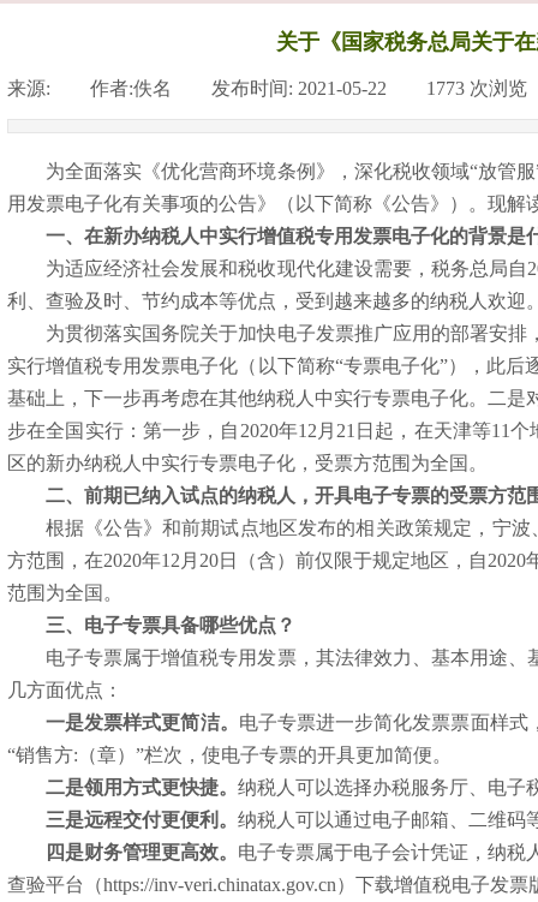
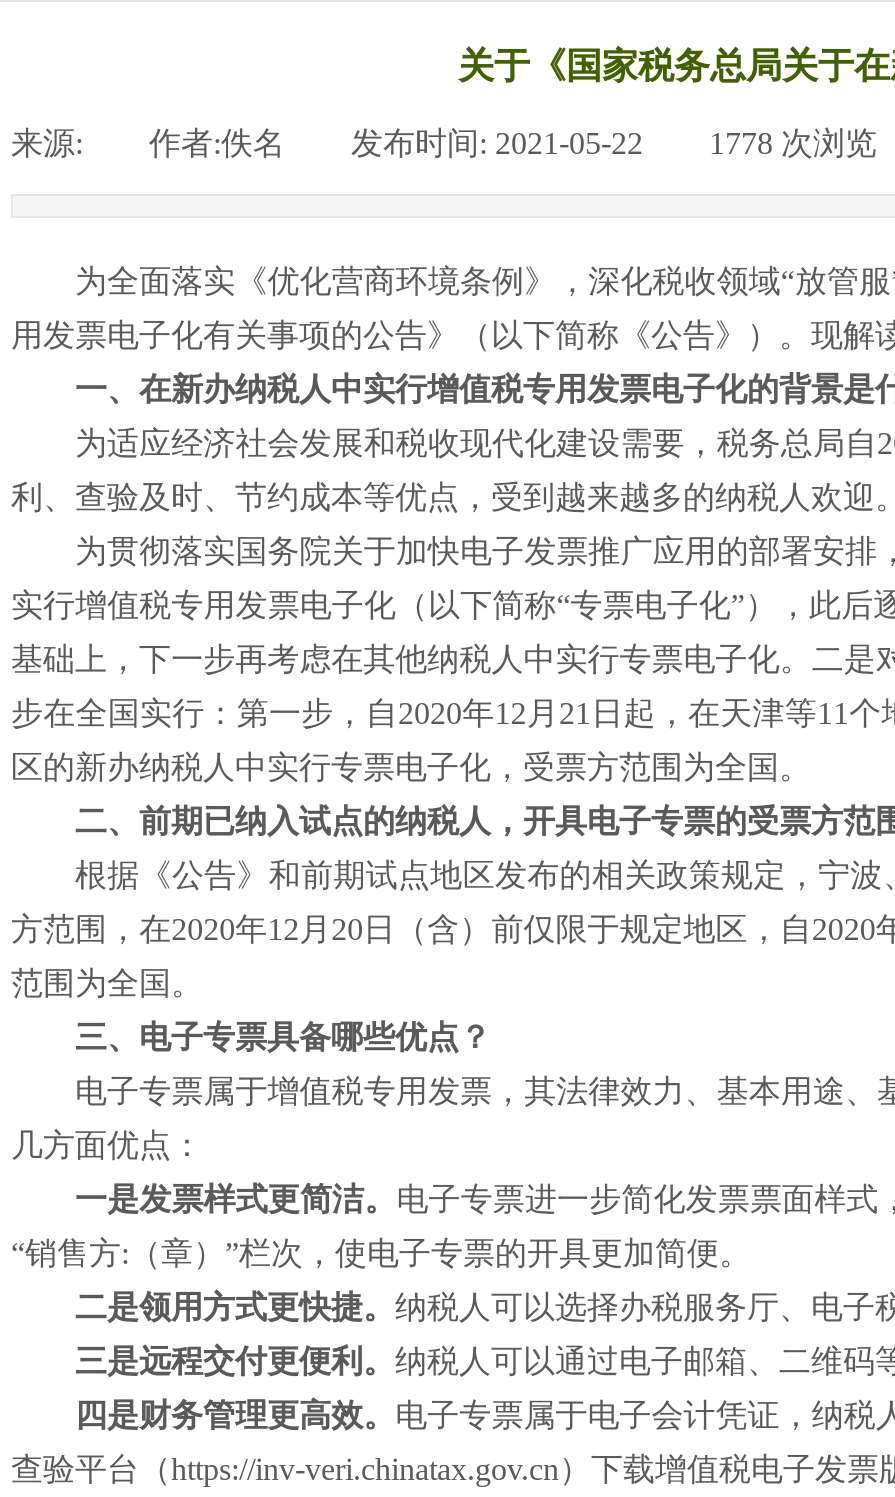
- 1773次浏览
+ 1778次浏览
